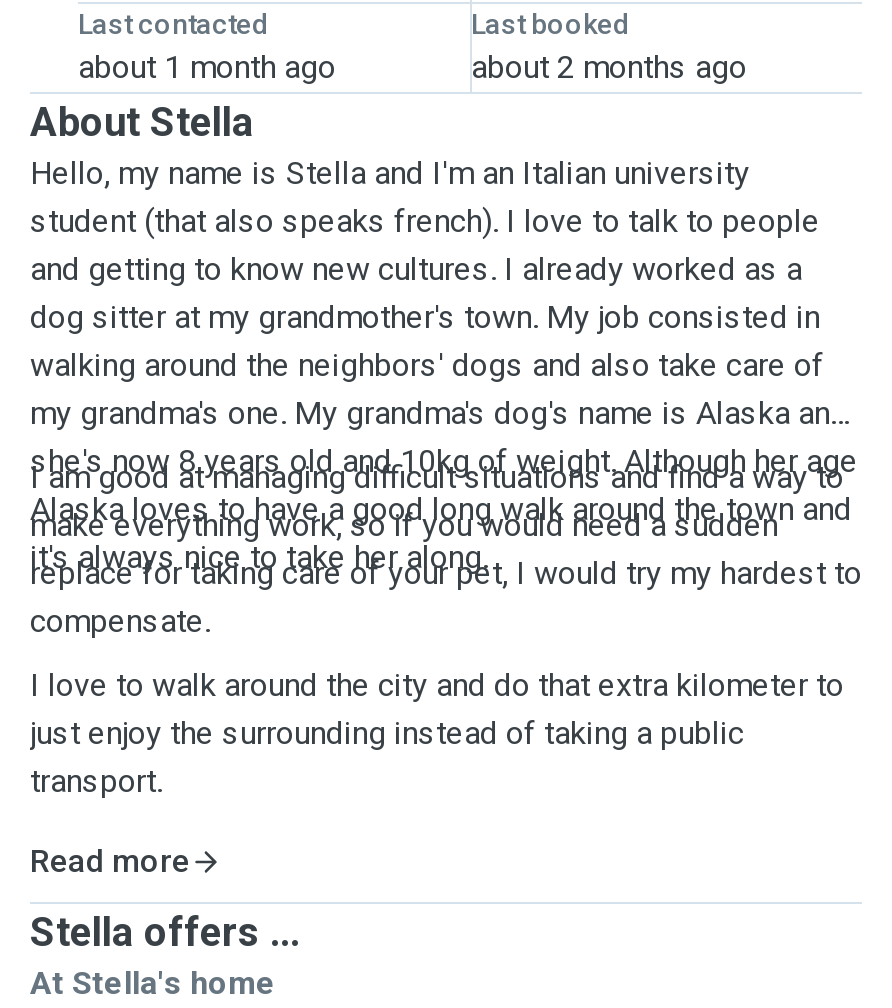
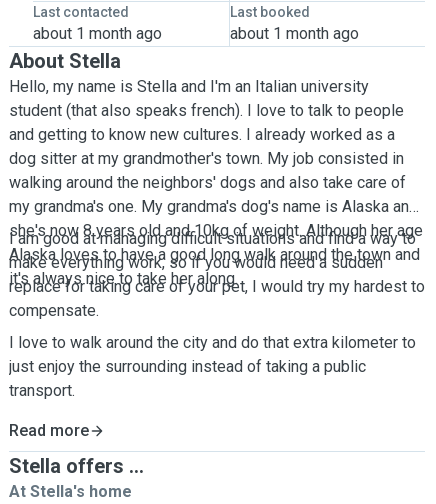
- about 2 months ago
+ about 1 month ago
